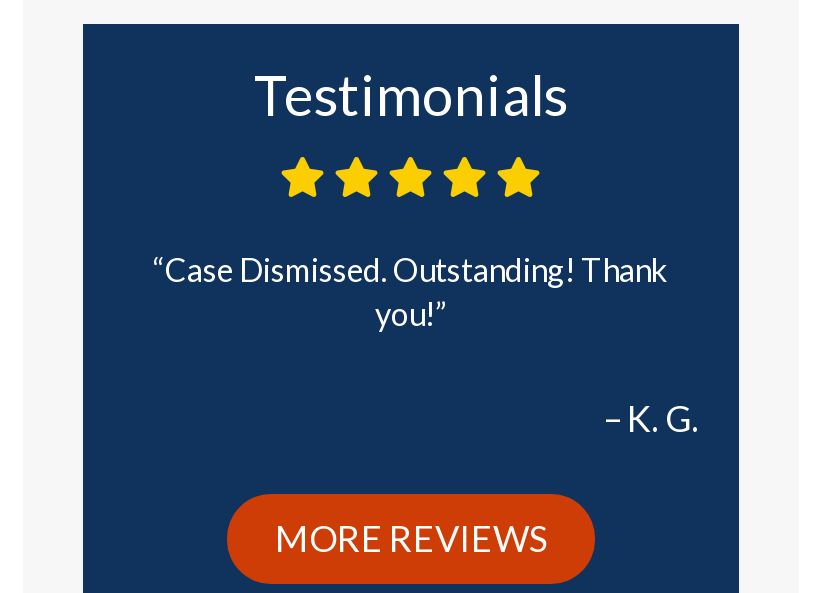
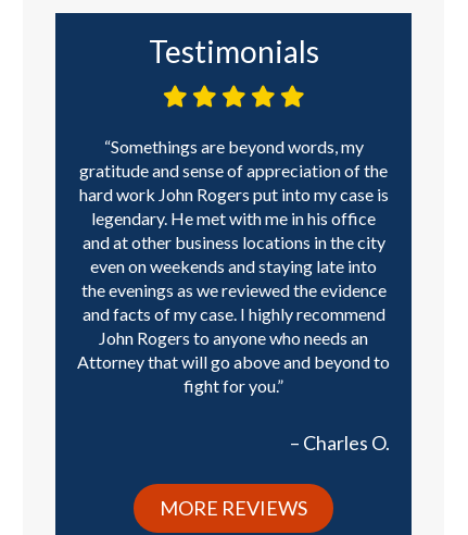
- Case Dismissed. Outstanding! Thank
- you!
+ Somethings are beyond words, my
+ gratitude and sense of appreciation of the
+ hard work John Rogers put into my case is
+ legendary. He met with me in his office
+ and at other business locations in the city
+ even on weekends and staying late into
+ the evenings as we reviewed the evidence
+ and facts of my case. I highly recommend
+ John Rogers to anyone who needs an
+ Attorney that will go above and beyond to
+ fight for you.

- K. G.
+ Charles O.
